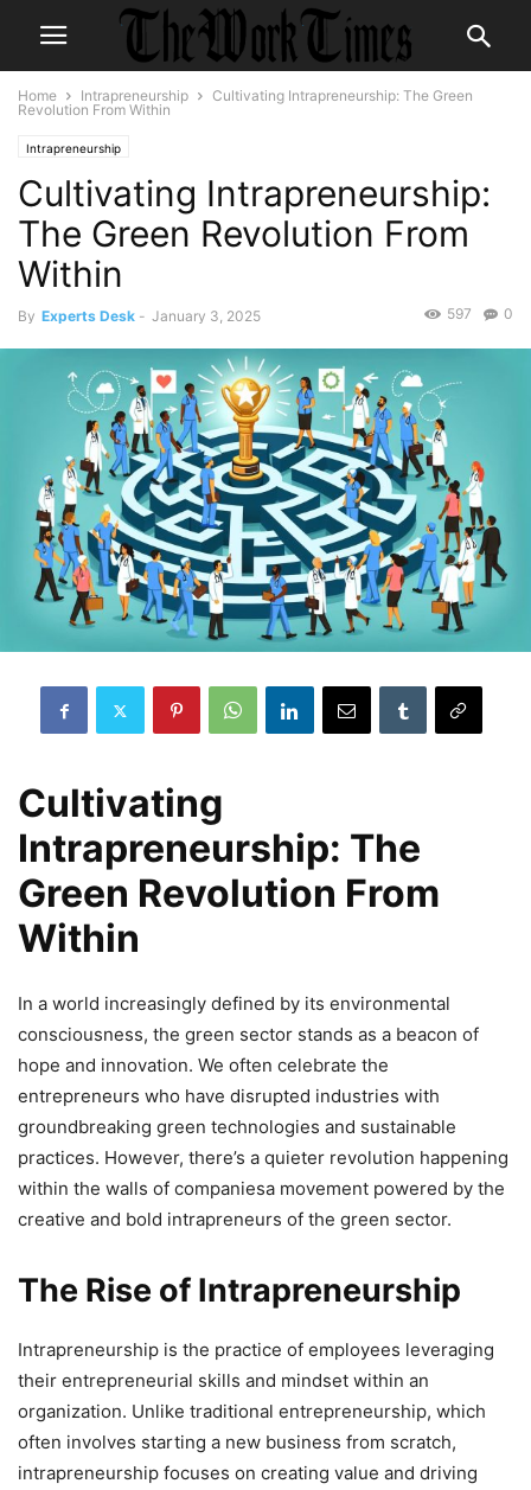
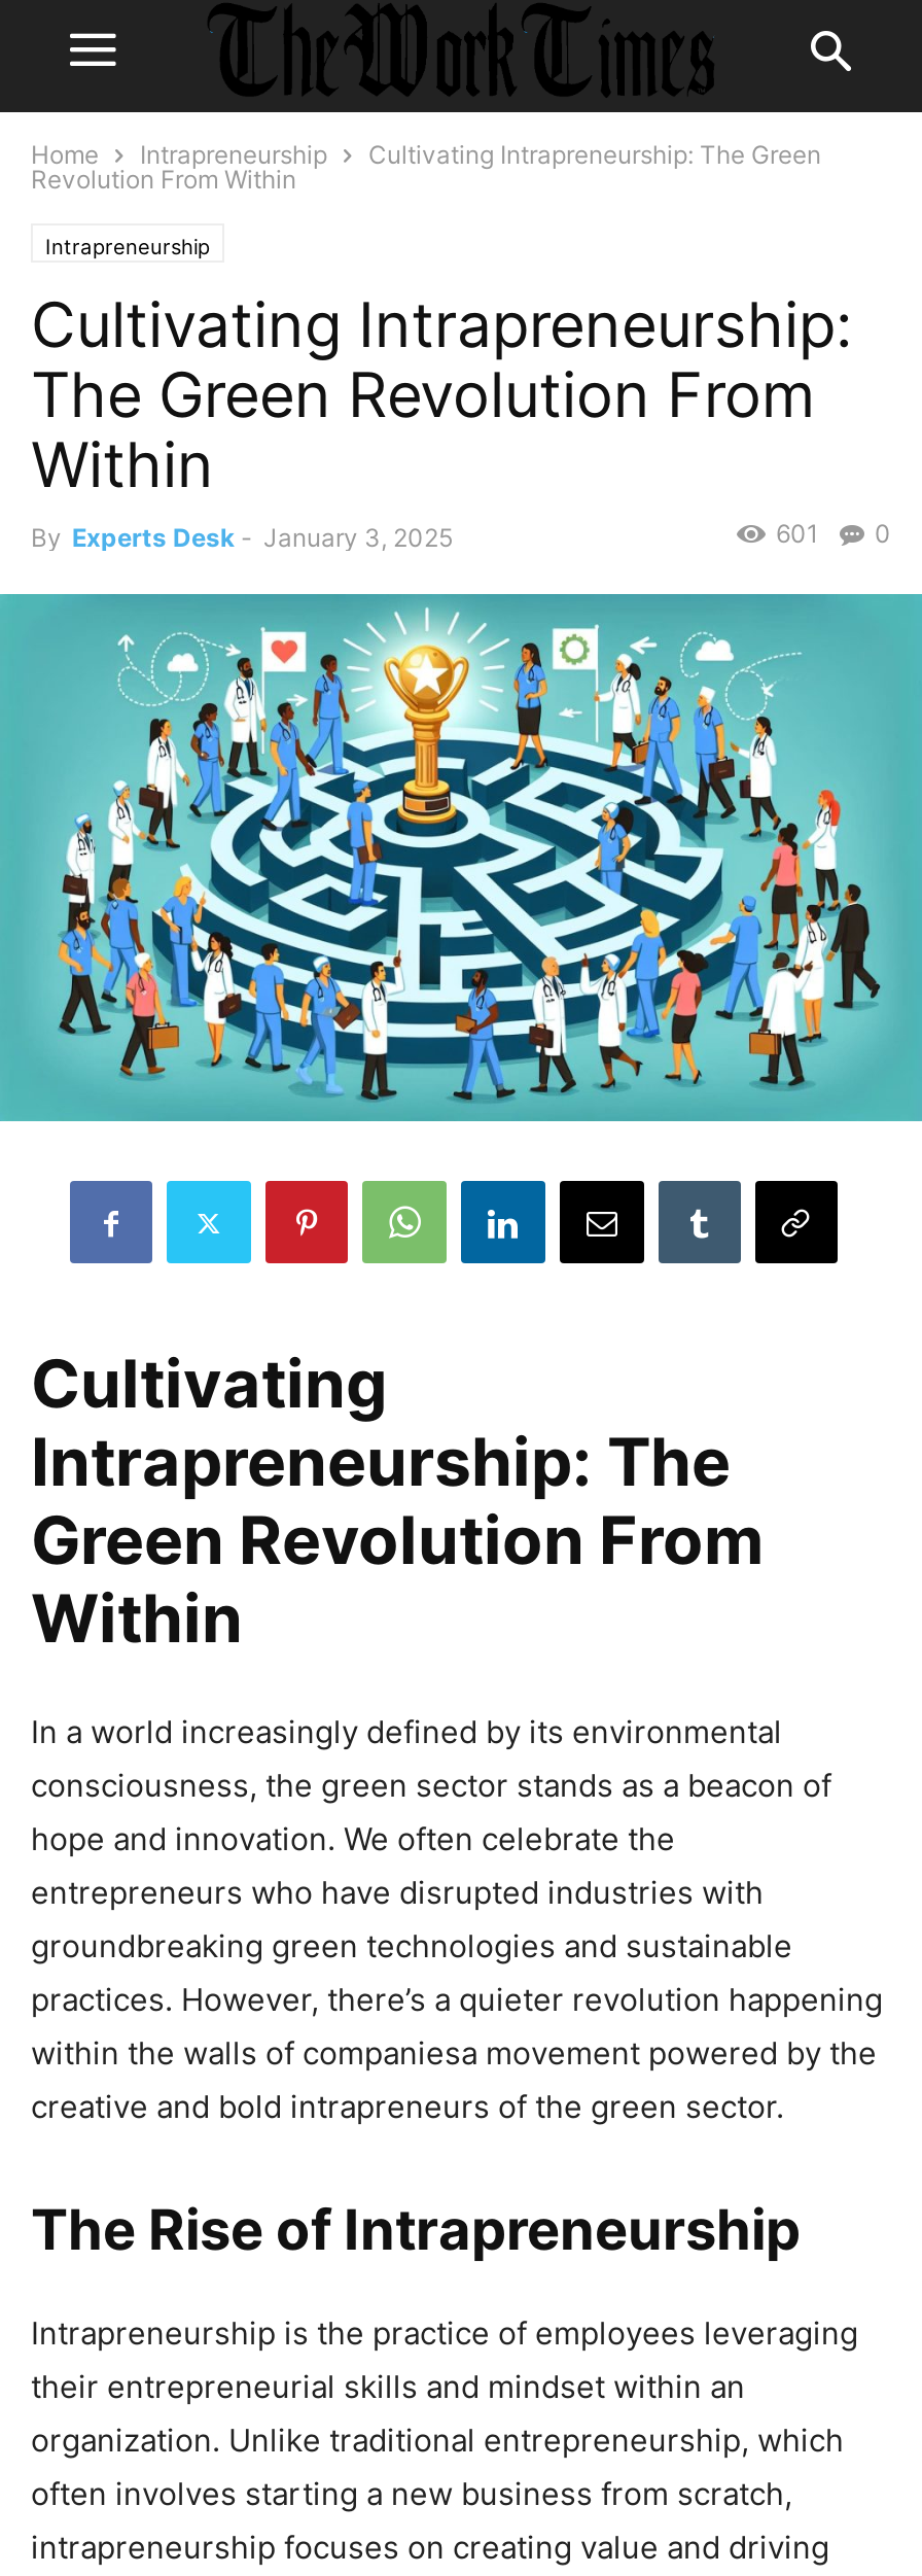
- 597 0
+ 601 0
